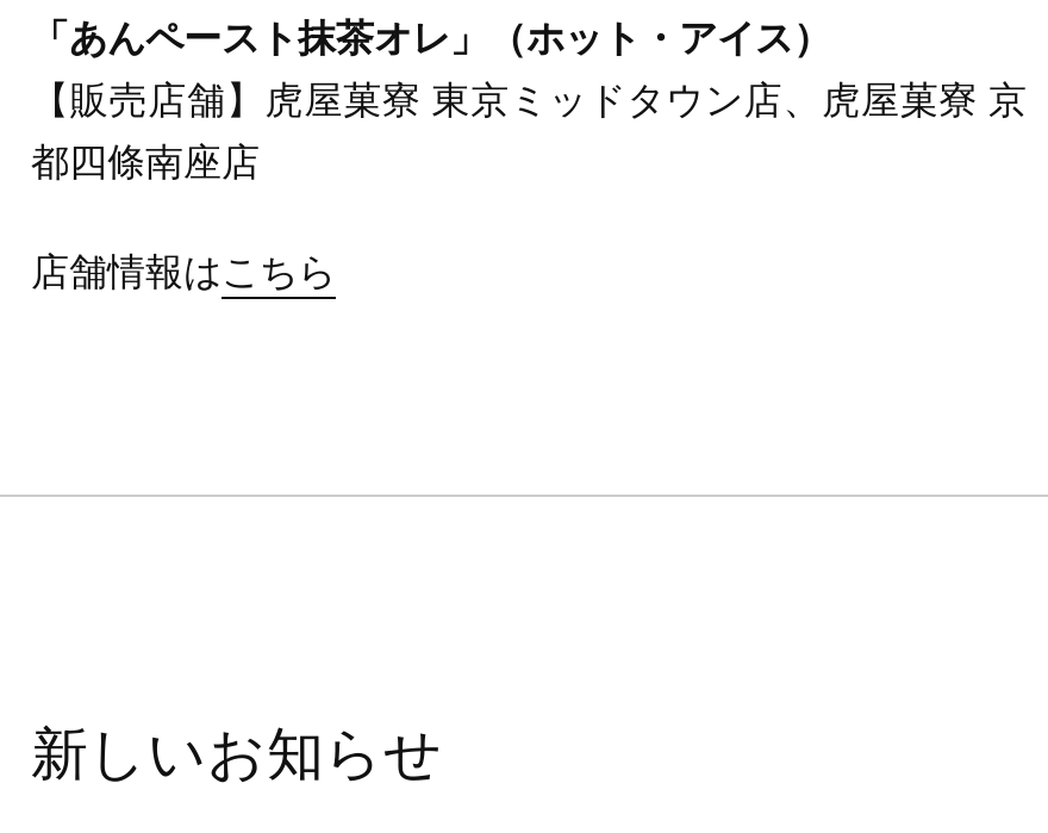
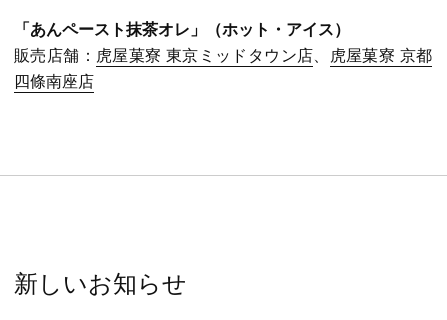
- 【販売店舗】虎屋菓寮 東京ミッドタウン店、虎屋菓寮 京
- 都四條南座店
- 店舗情報はこちら
+ 販売店舗：虎屋菓寮 東京ミッドタウン店、虎屋菓寮 京都
+ 四條南座店
